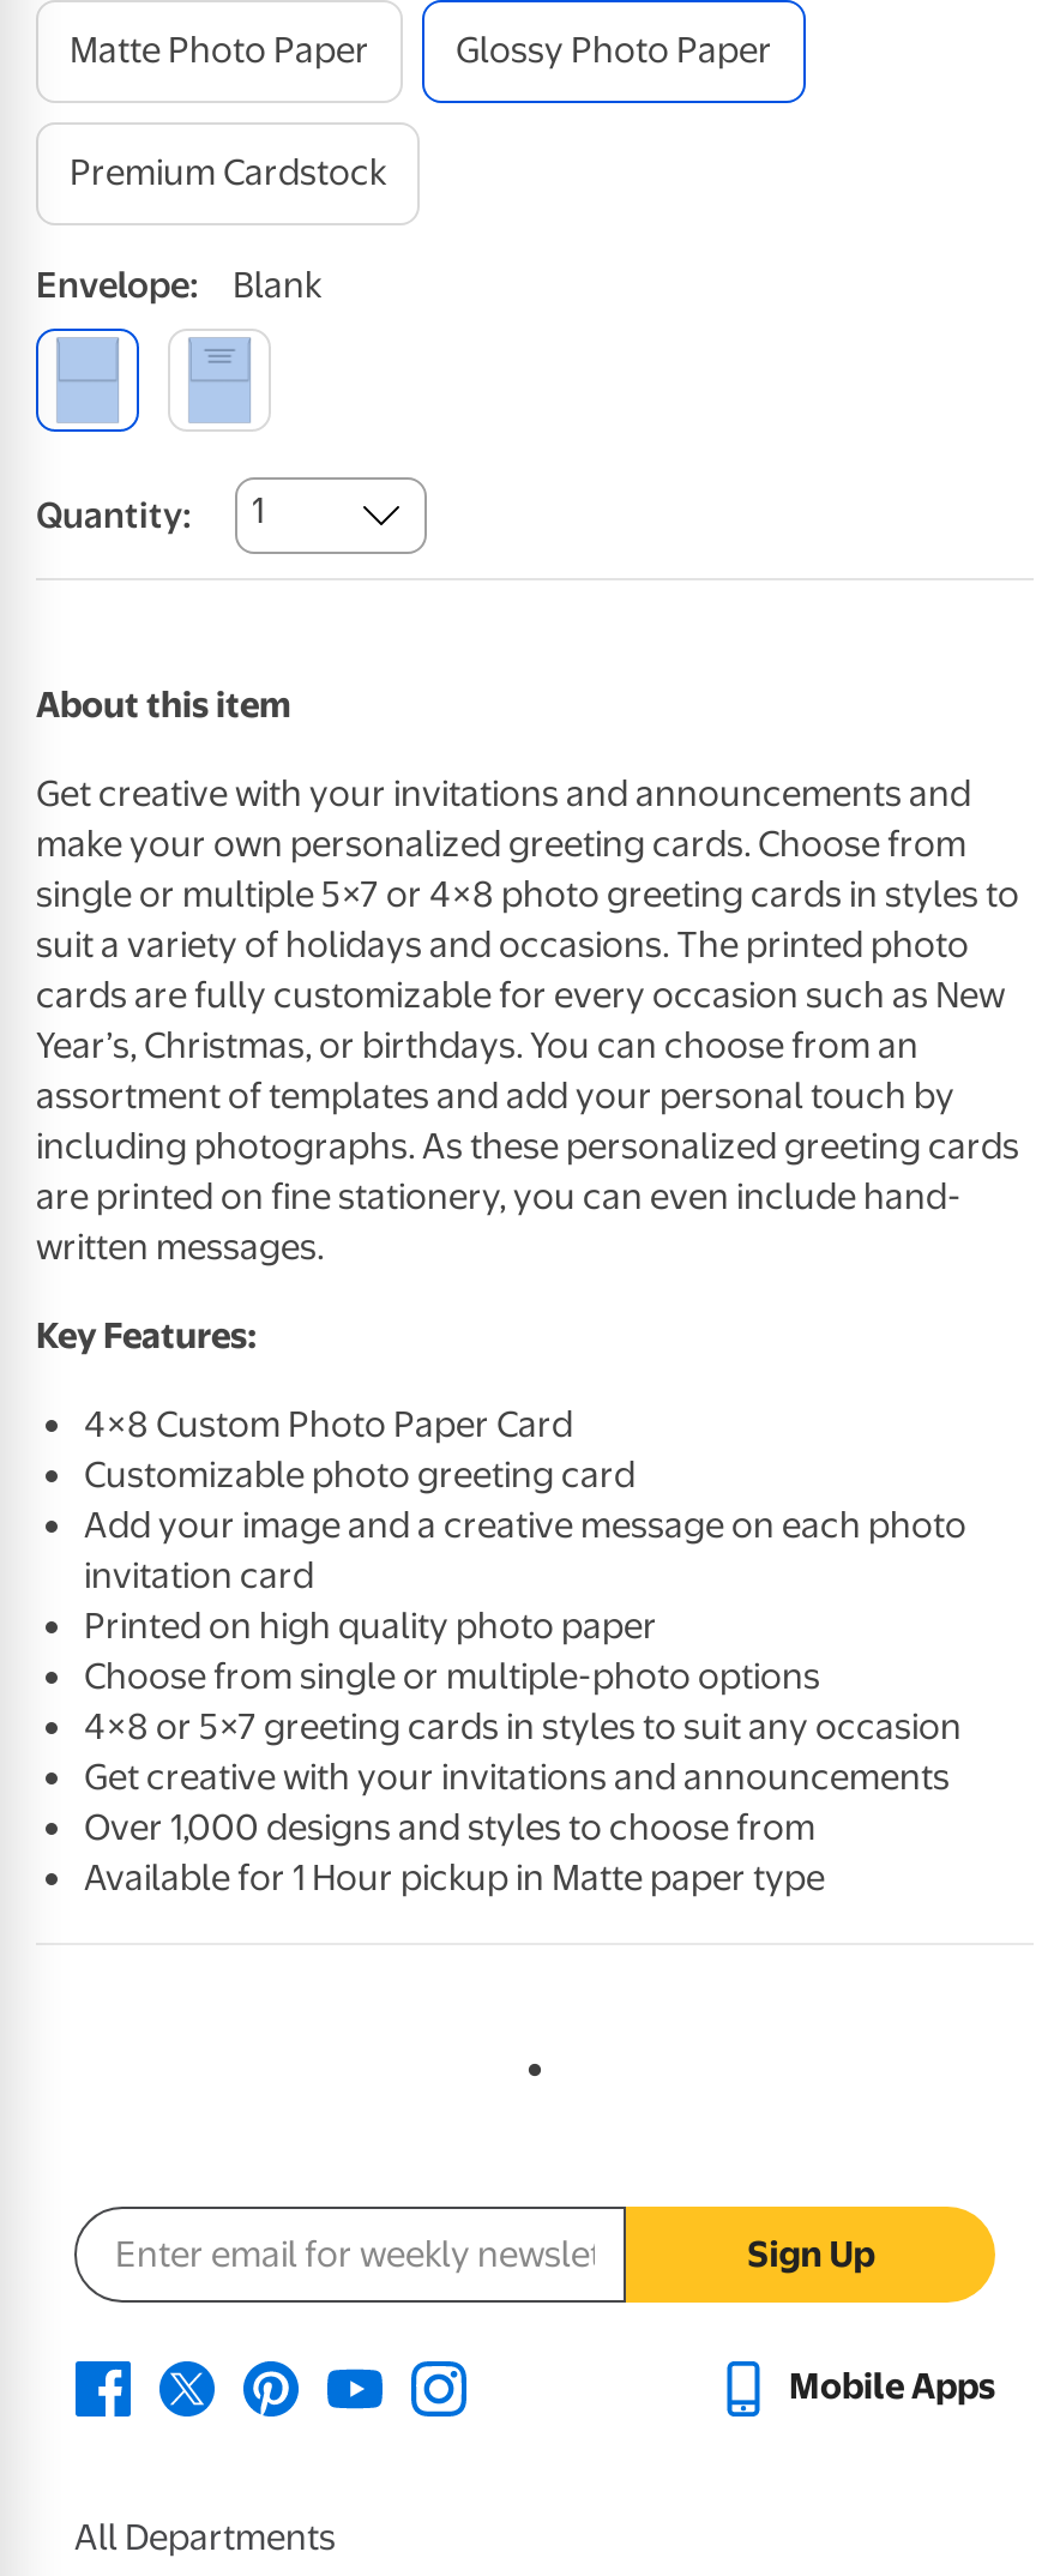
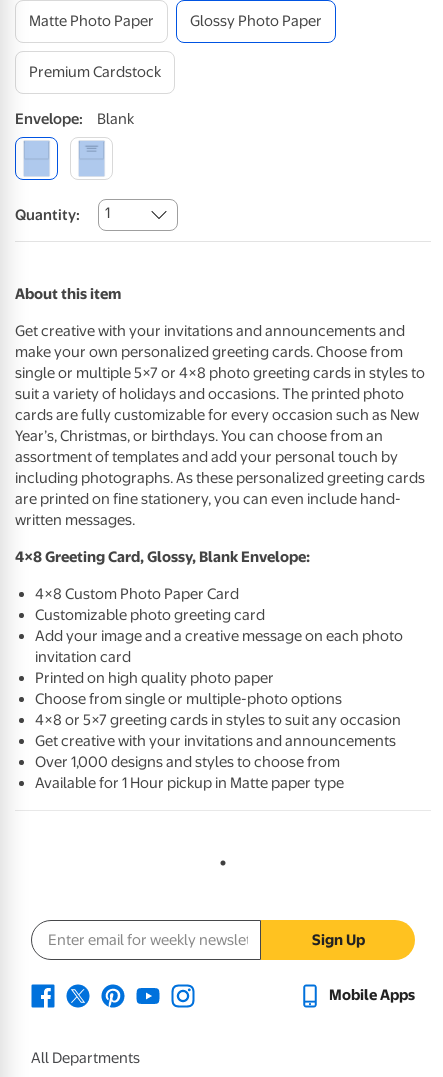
- Key Features:
+ 4×8 Greeting Card, Glossy, Blank Envelope:
